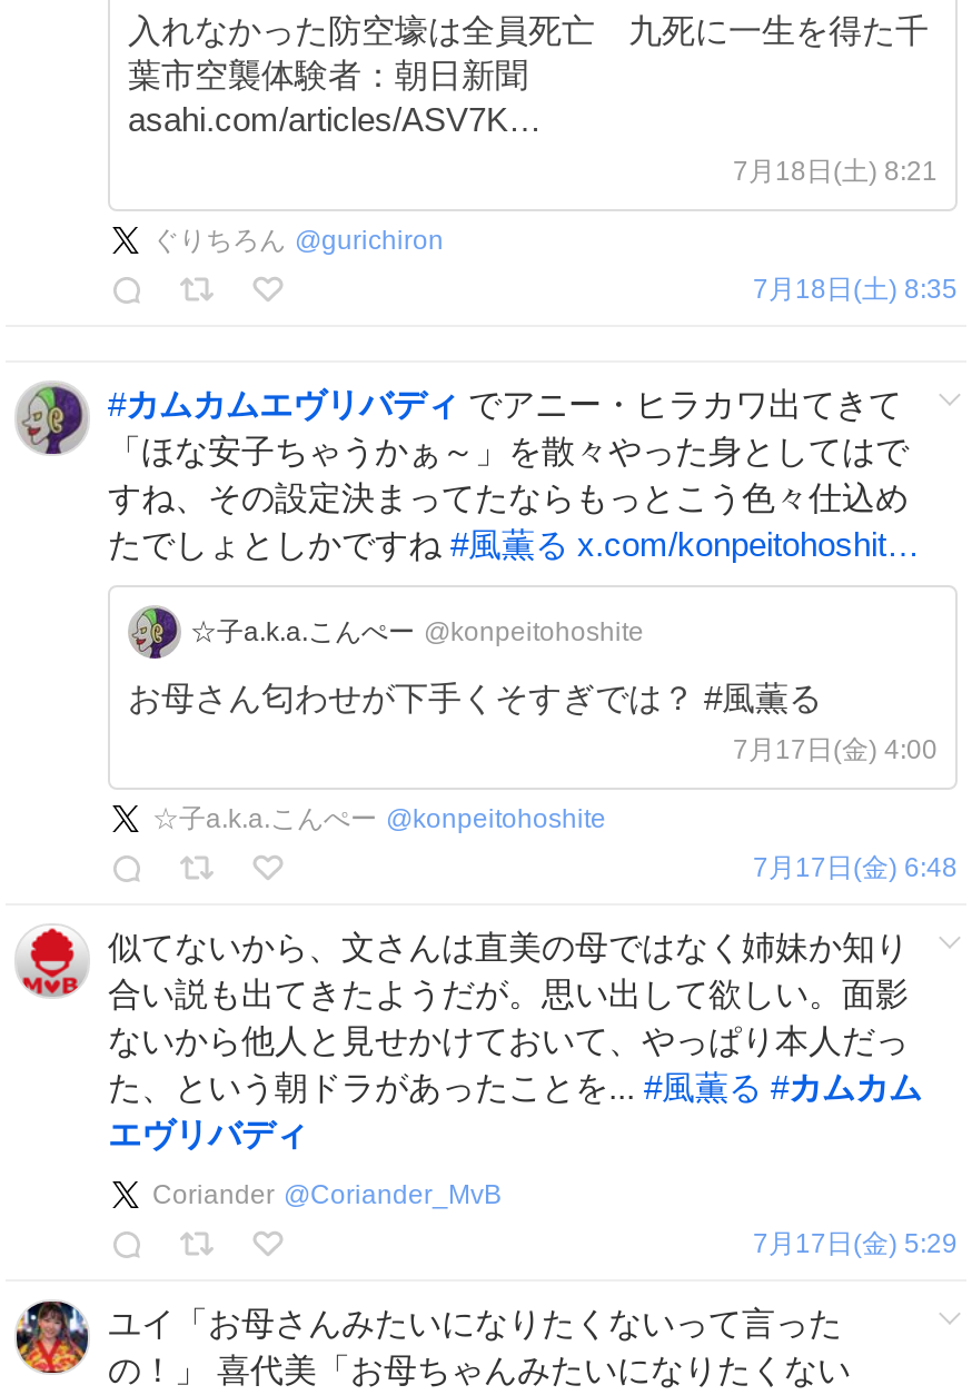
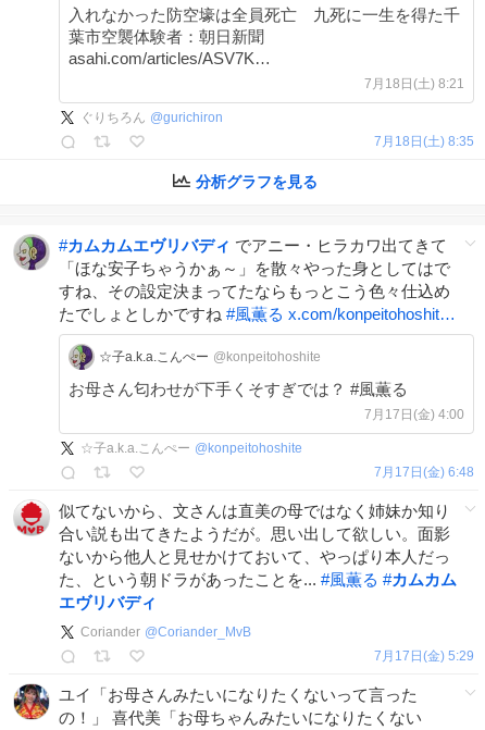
+ 分析グラフを見る
